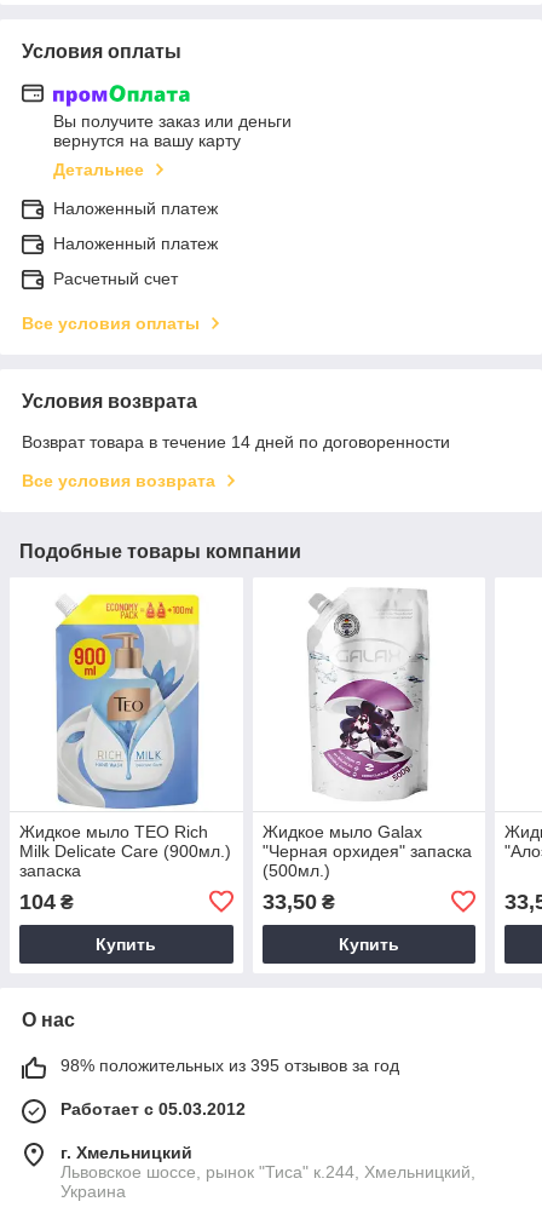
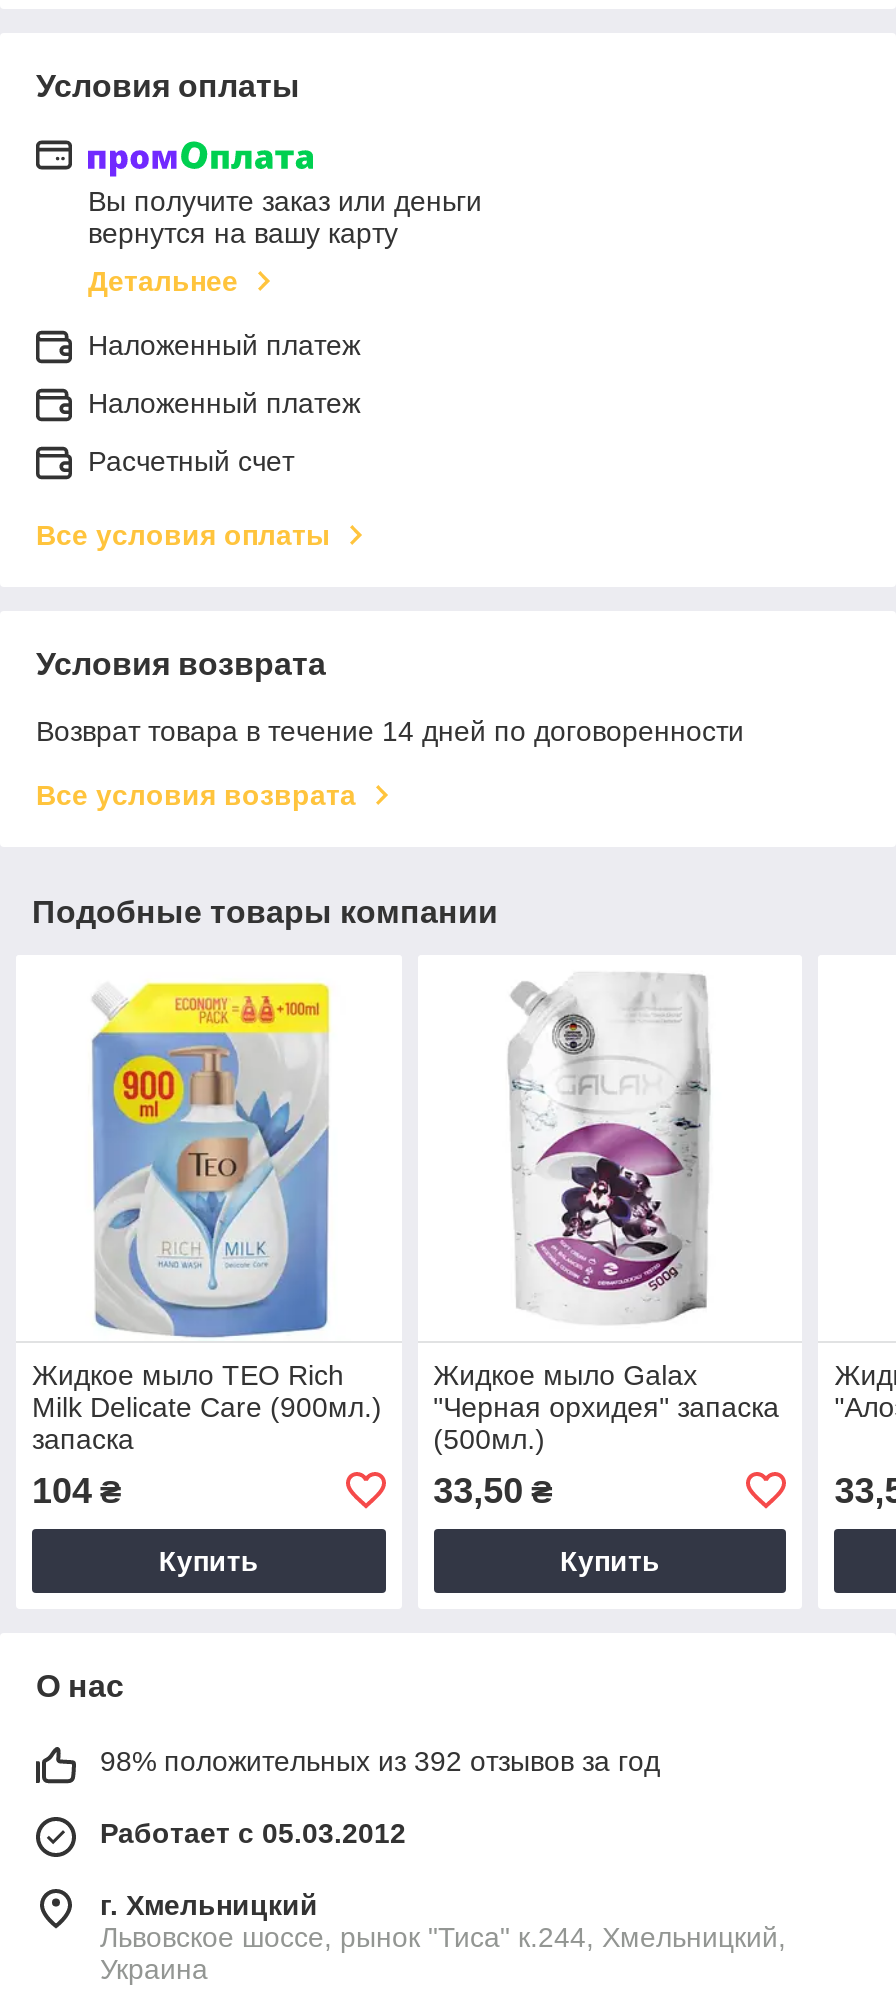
- 98% положительных из 395 отзывов за год
+ 98% положительных из 392 отзывов за год
